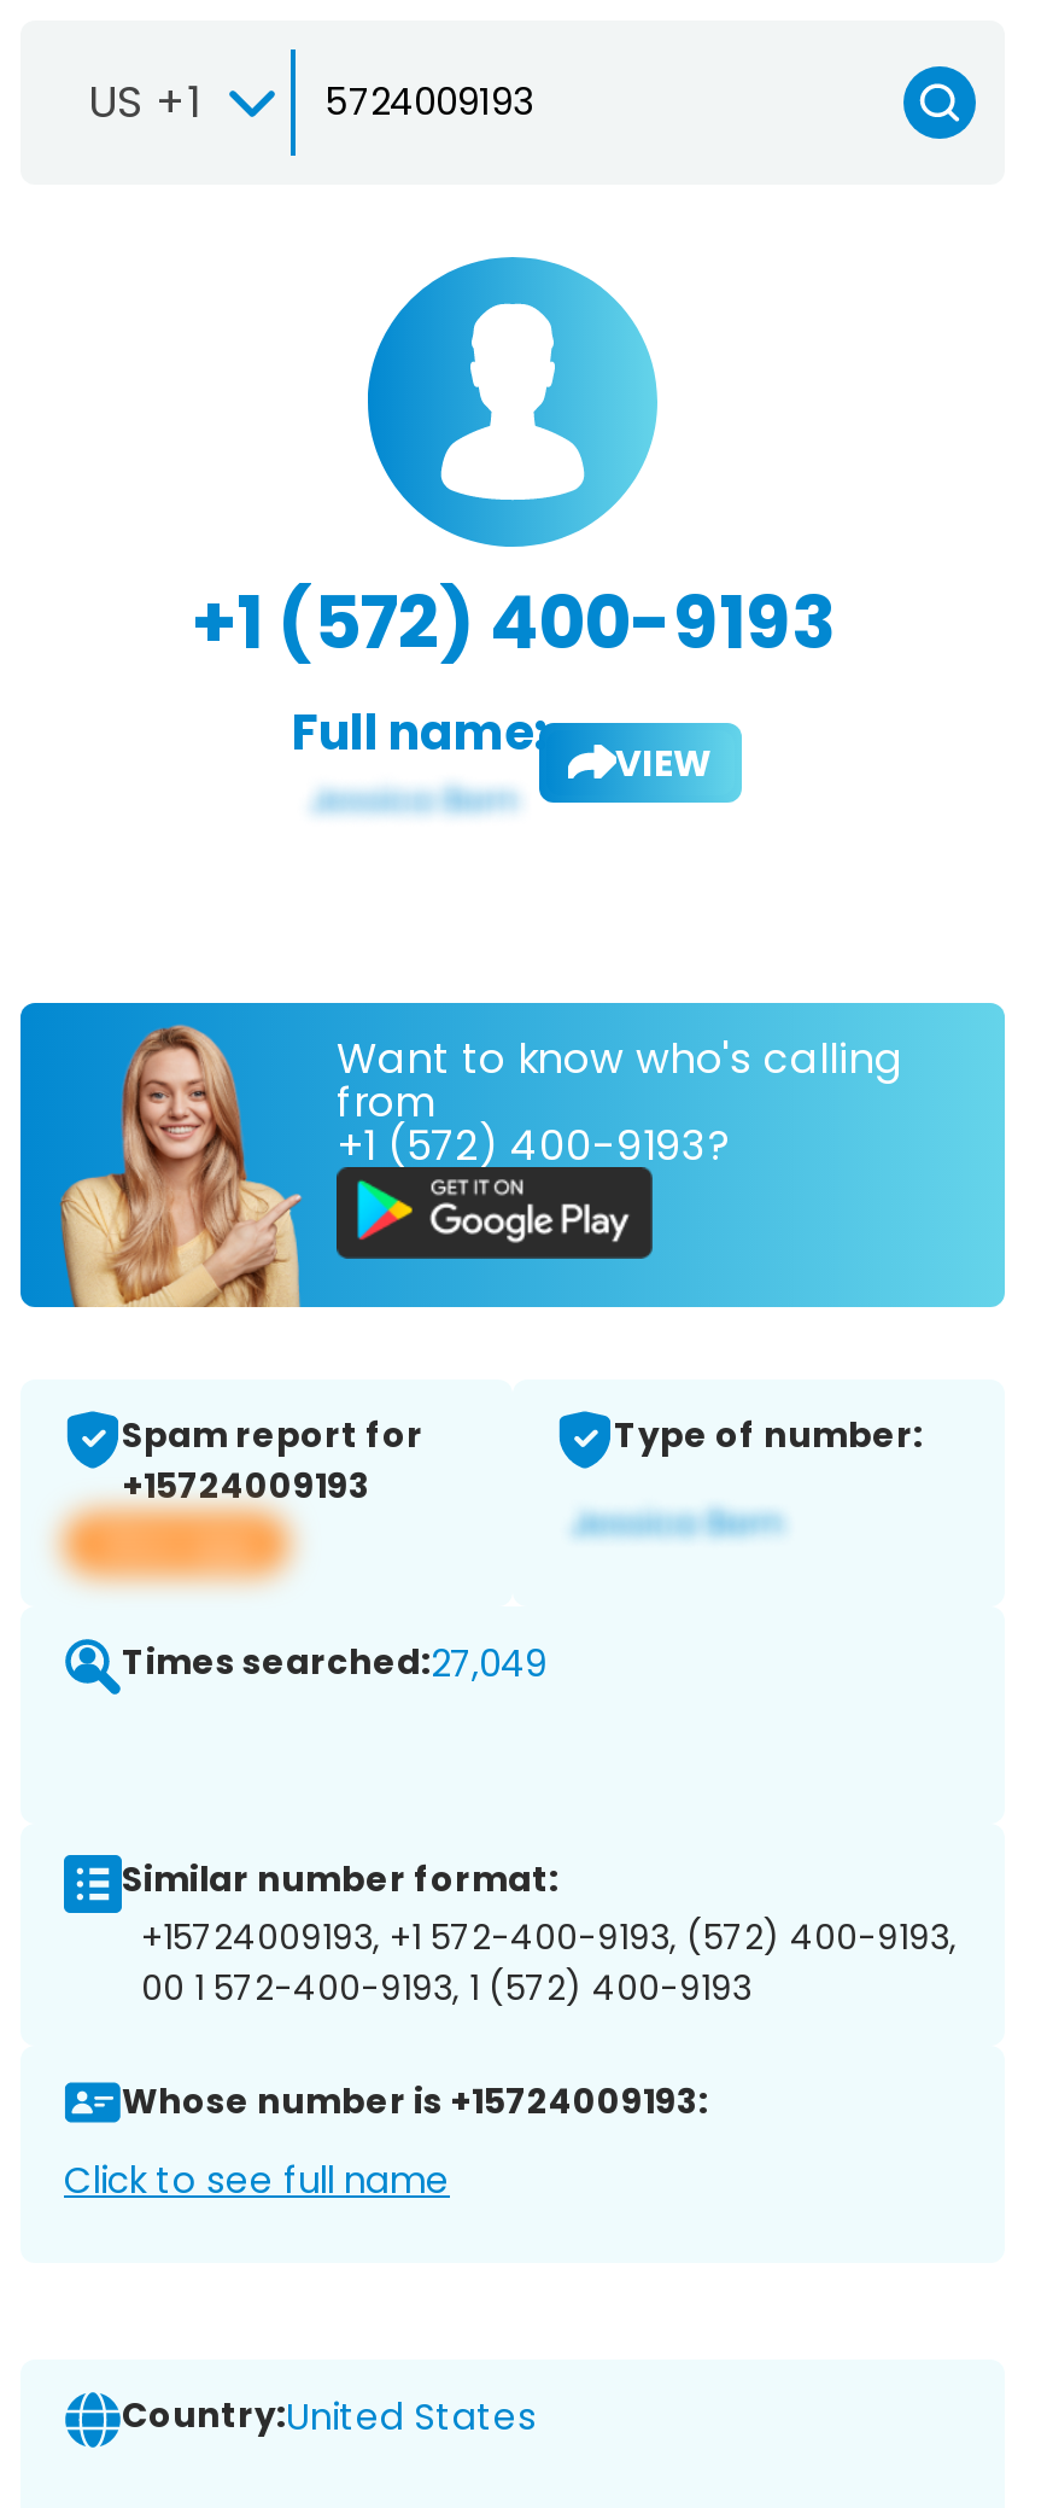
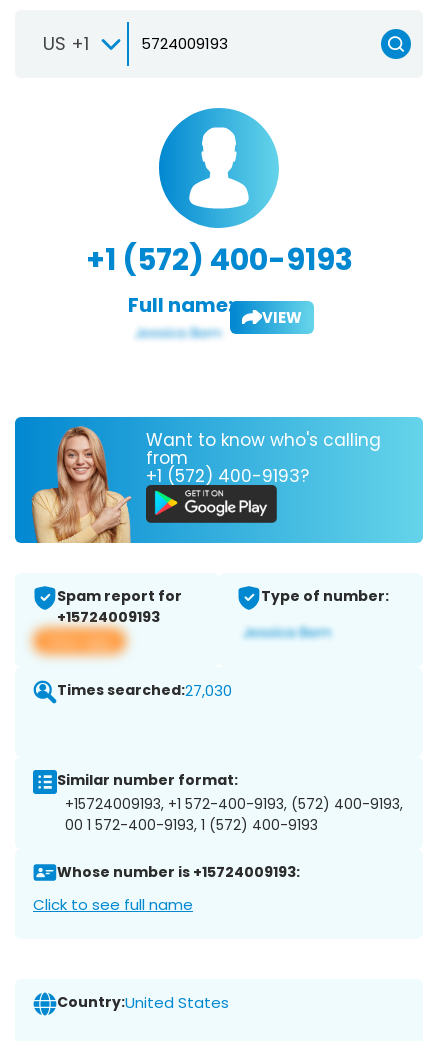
- Times searched:27,049
+ Times searched:27,030
